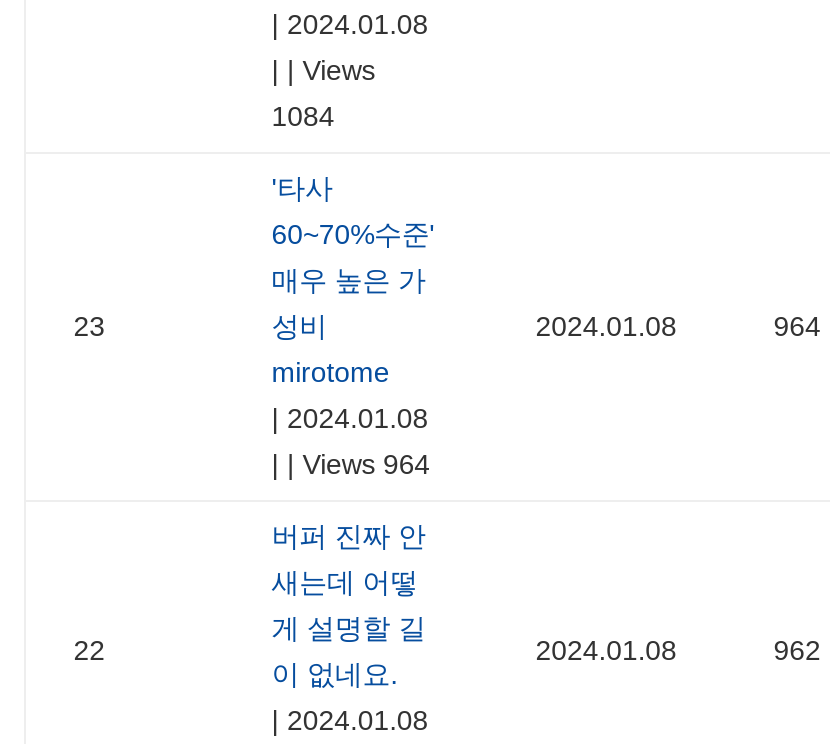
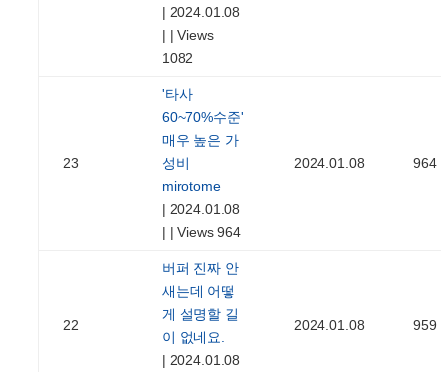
- 1084
+ 1082

- 962
+ 959
